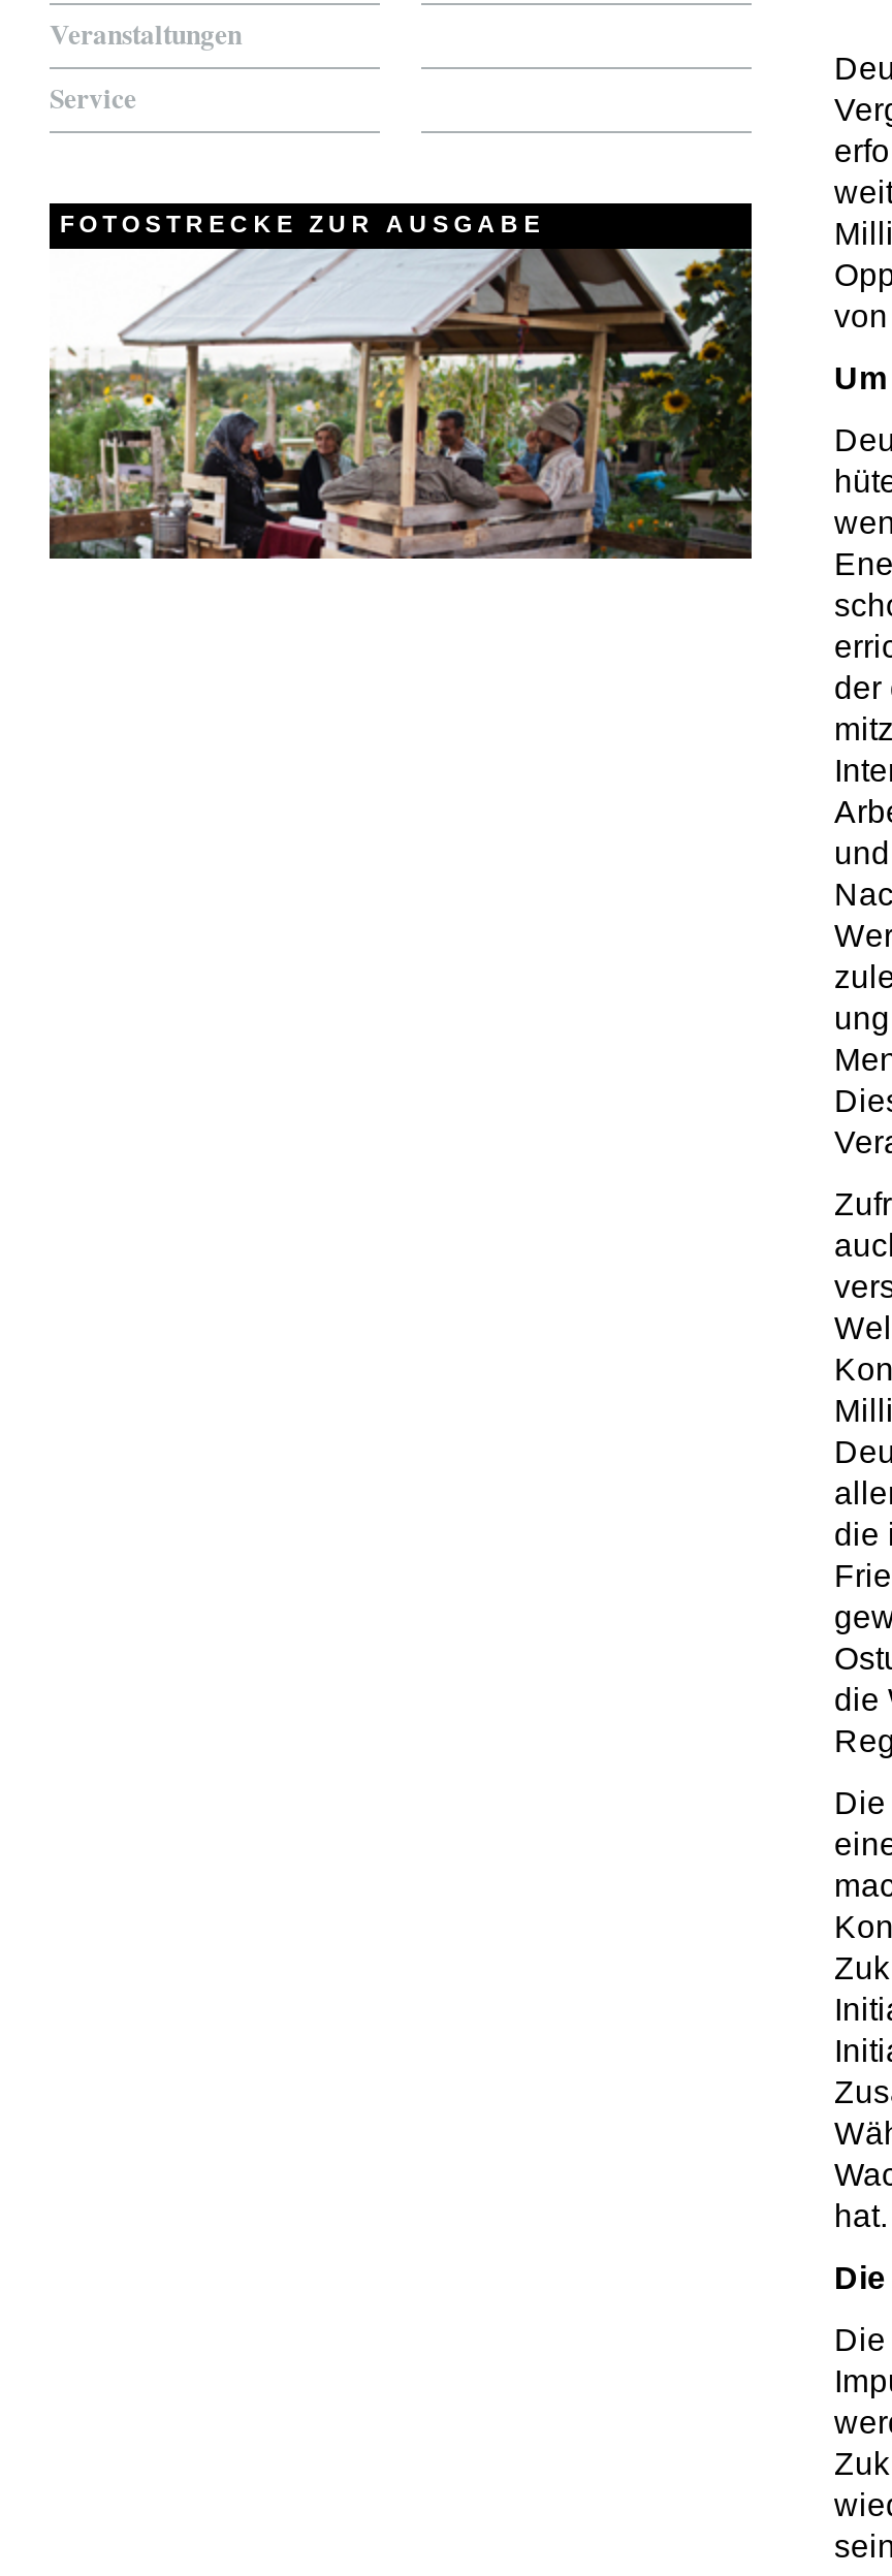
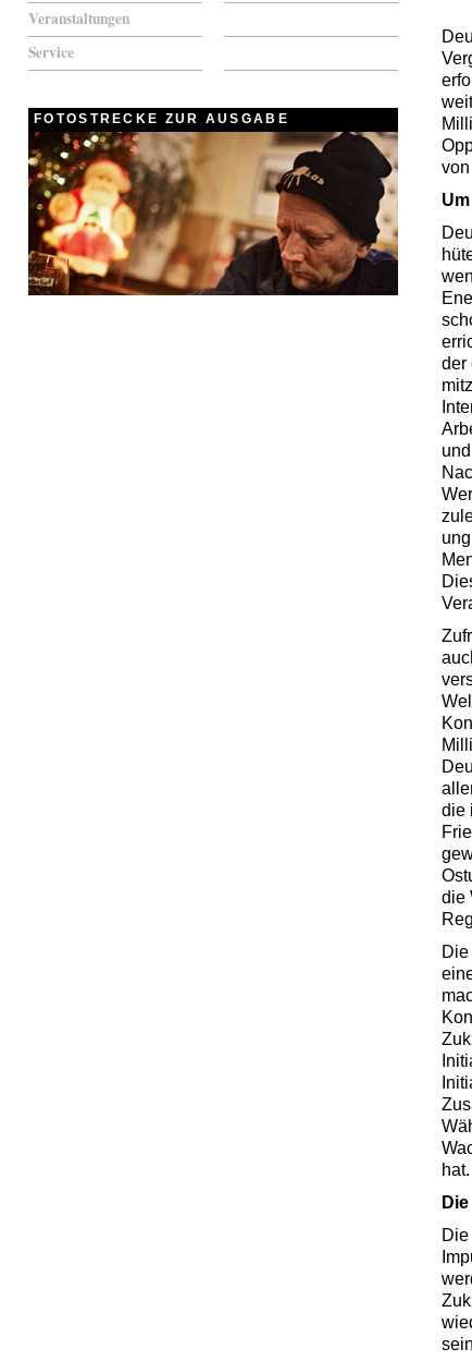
- [image]
+ [image]
